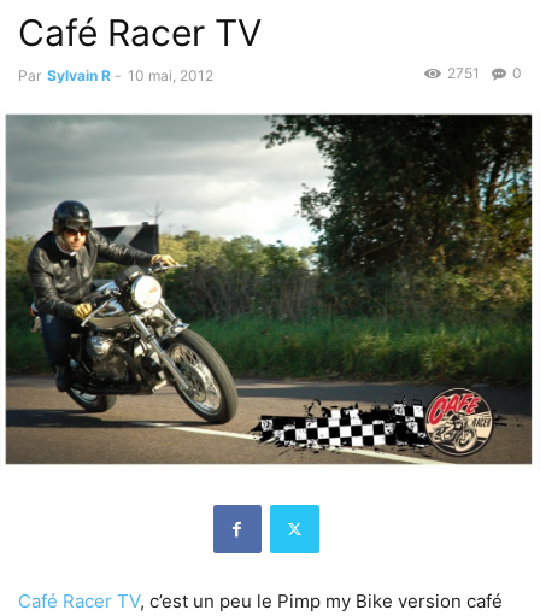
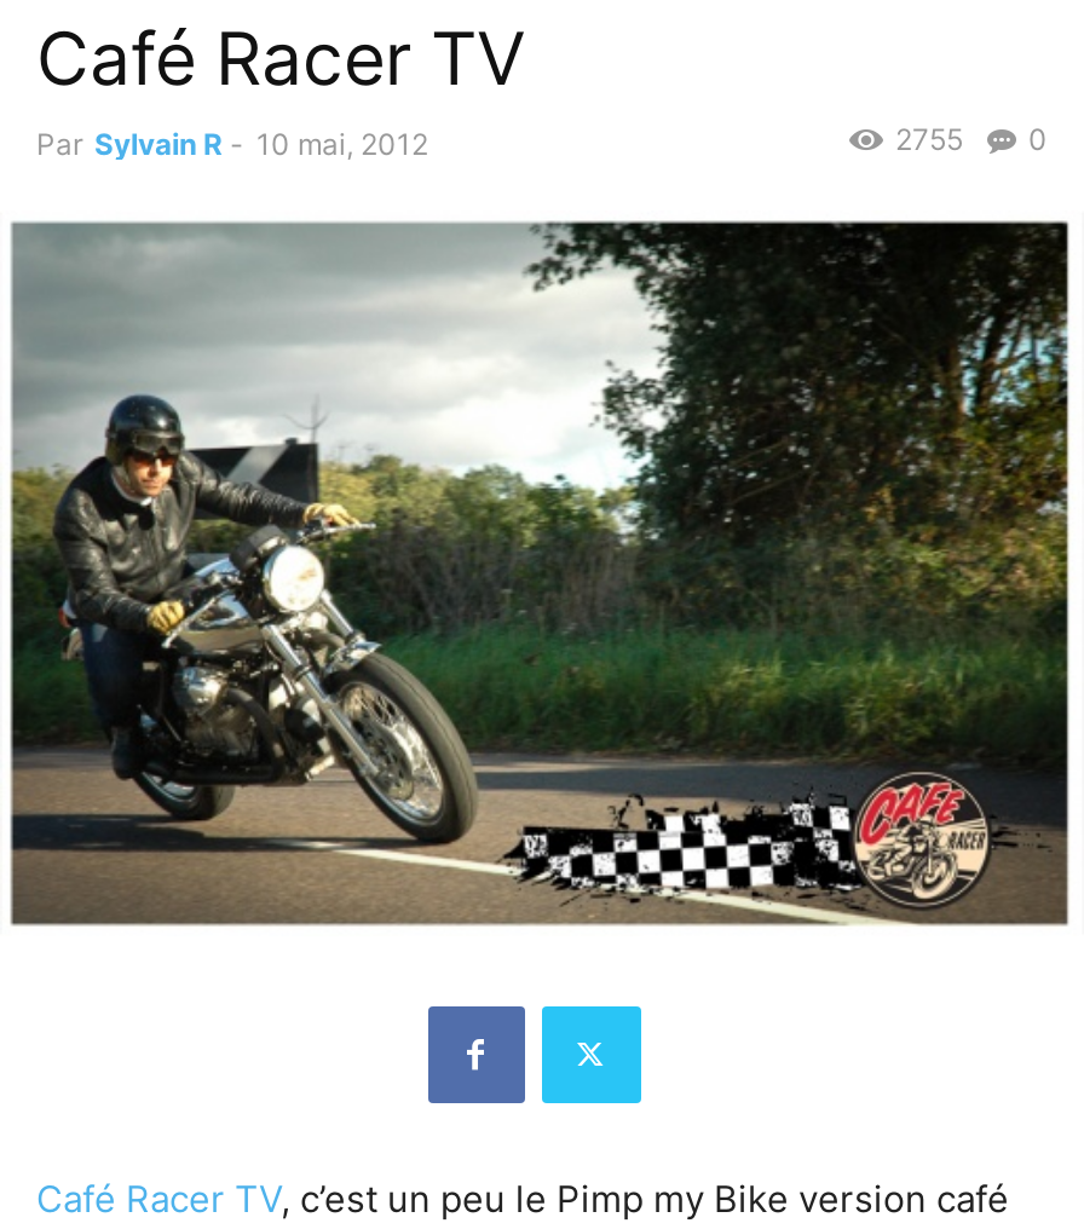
- 2751 0
+ 2755 0
